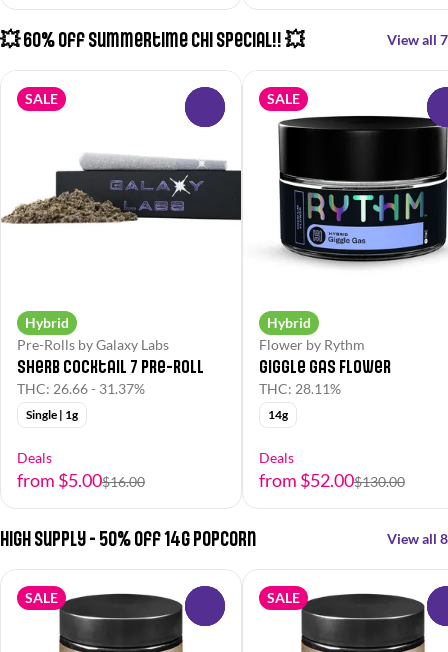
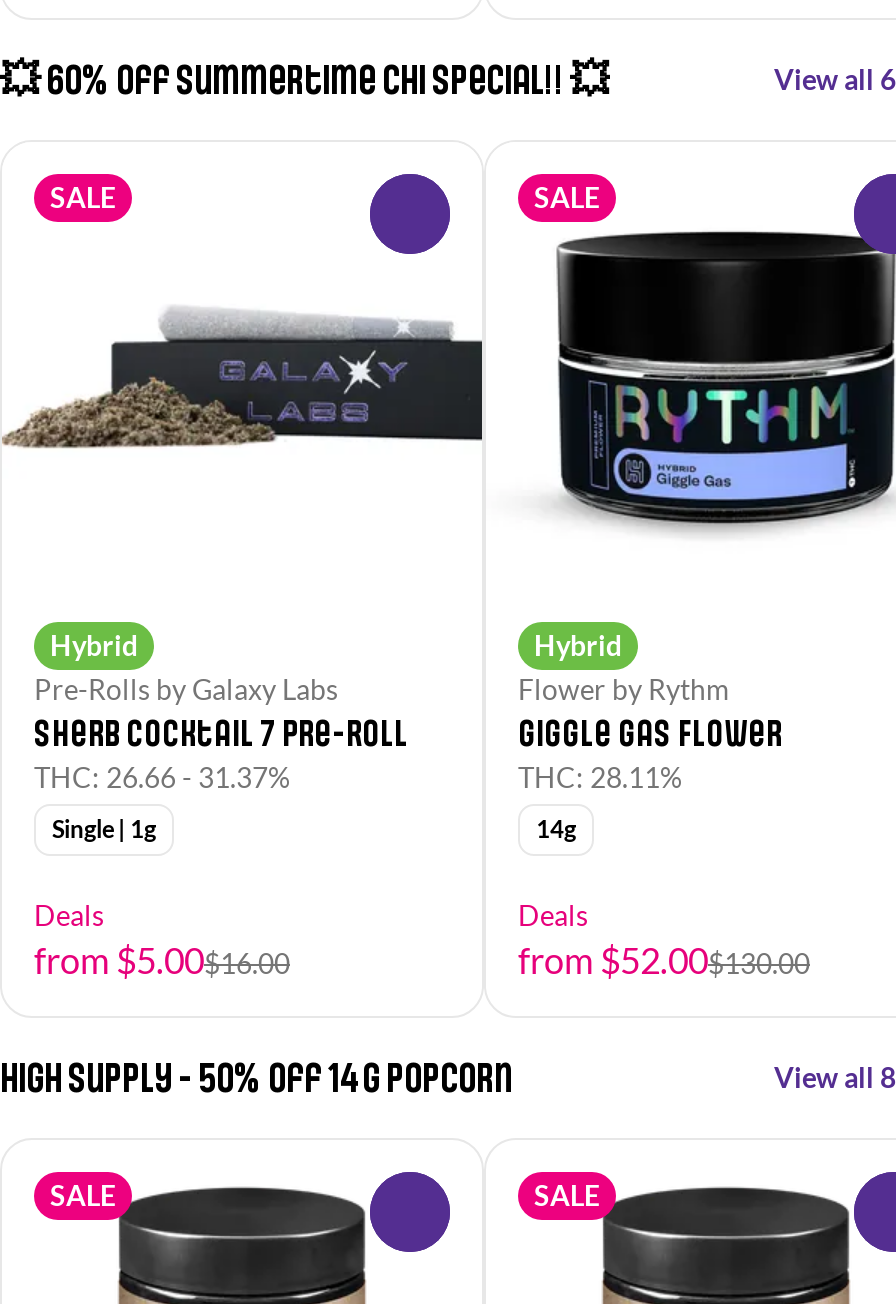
- View all 7
+ View all 6
